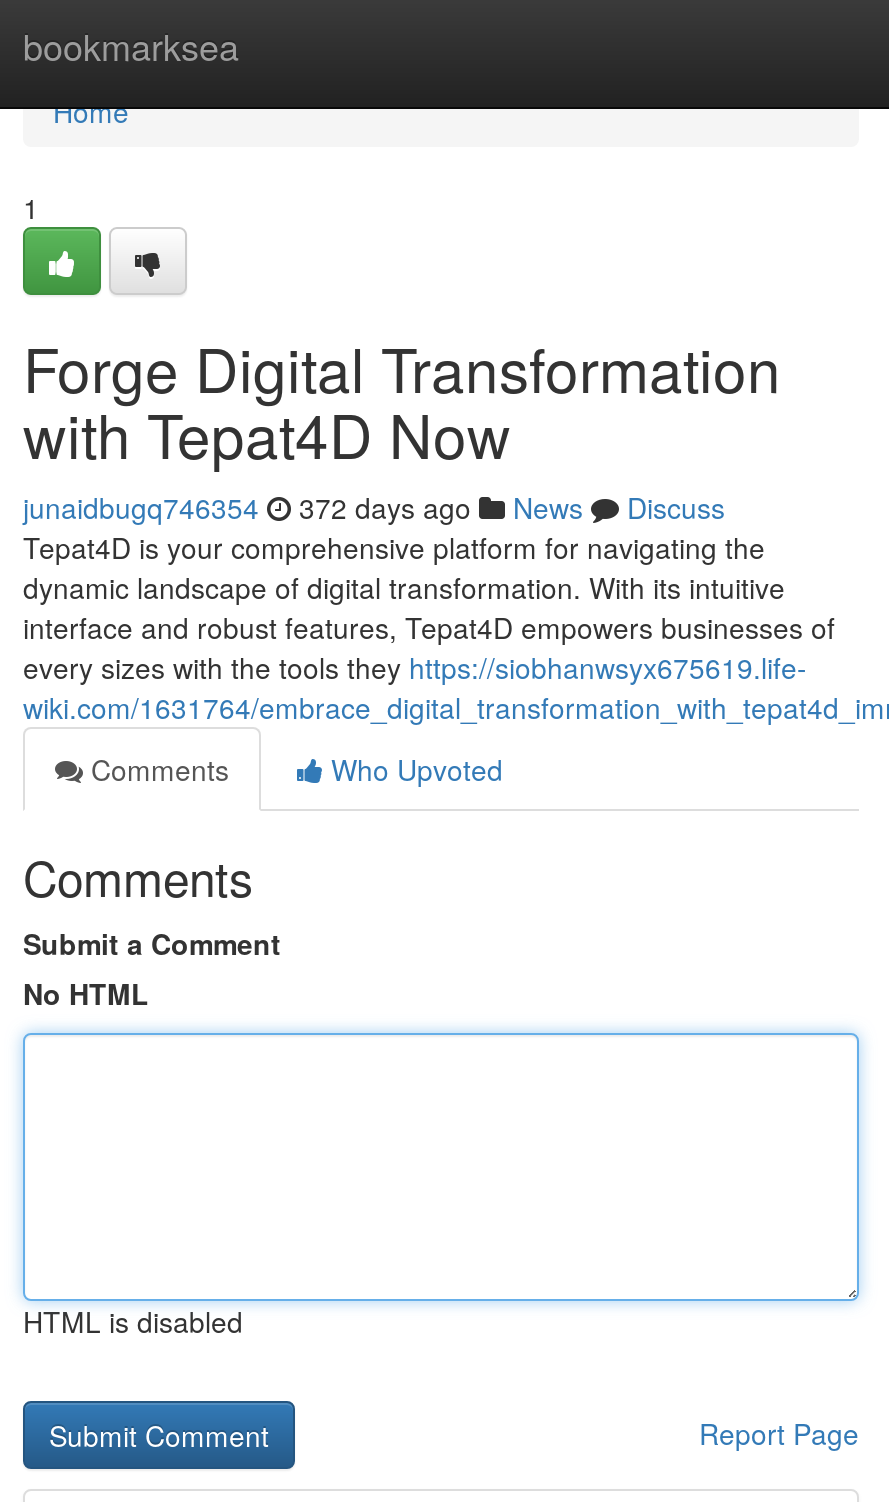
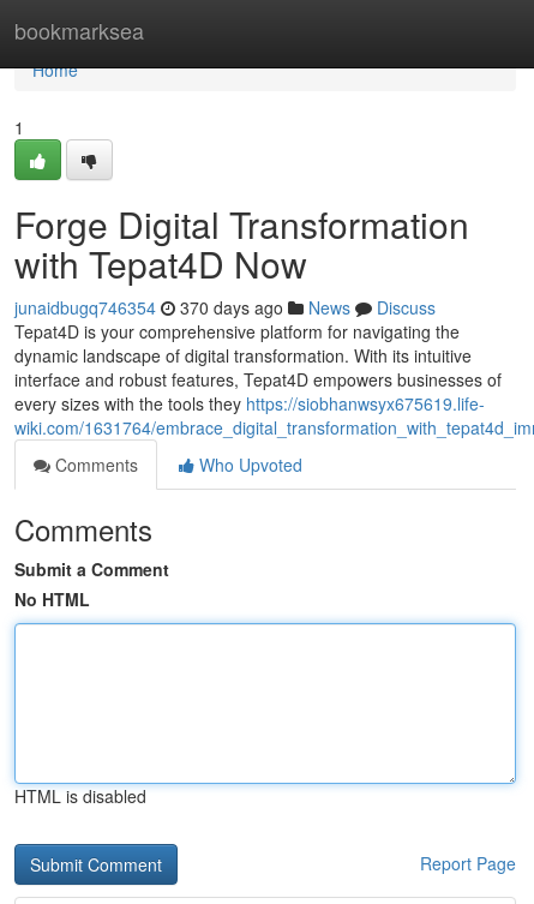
- junaidbugq746354 372 days ago News Discuss
+ junaidbugq746354 370 days ago News Discuss
